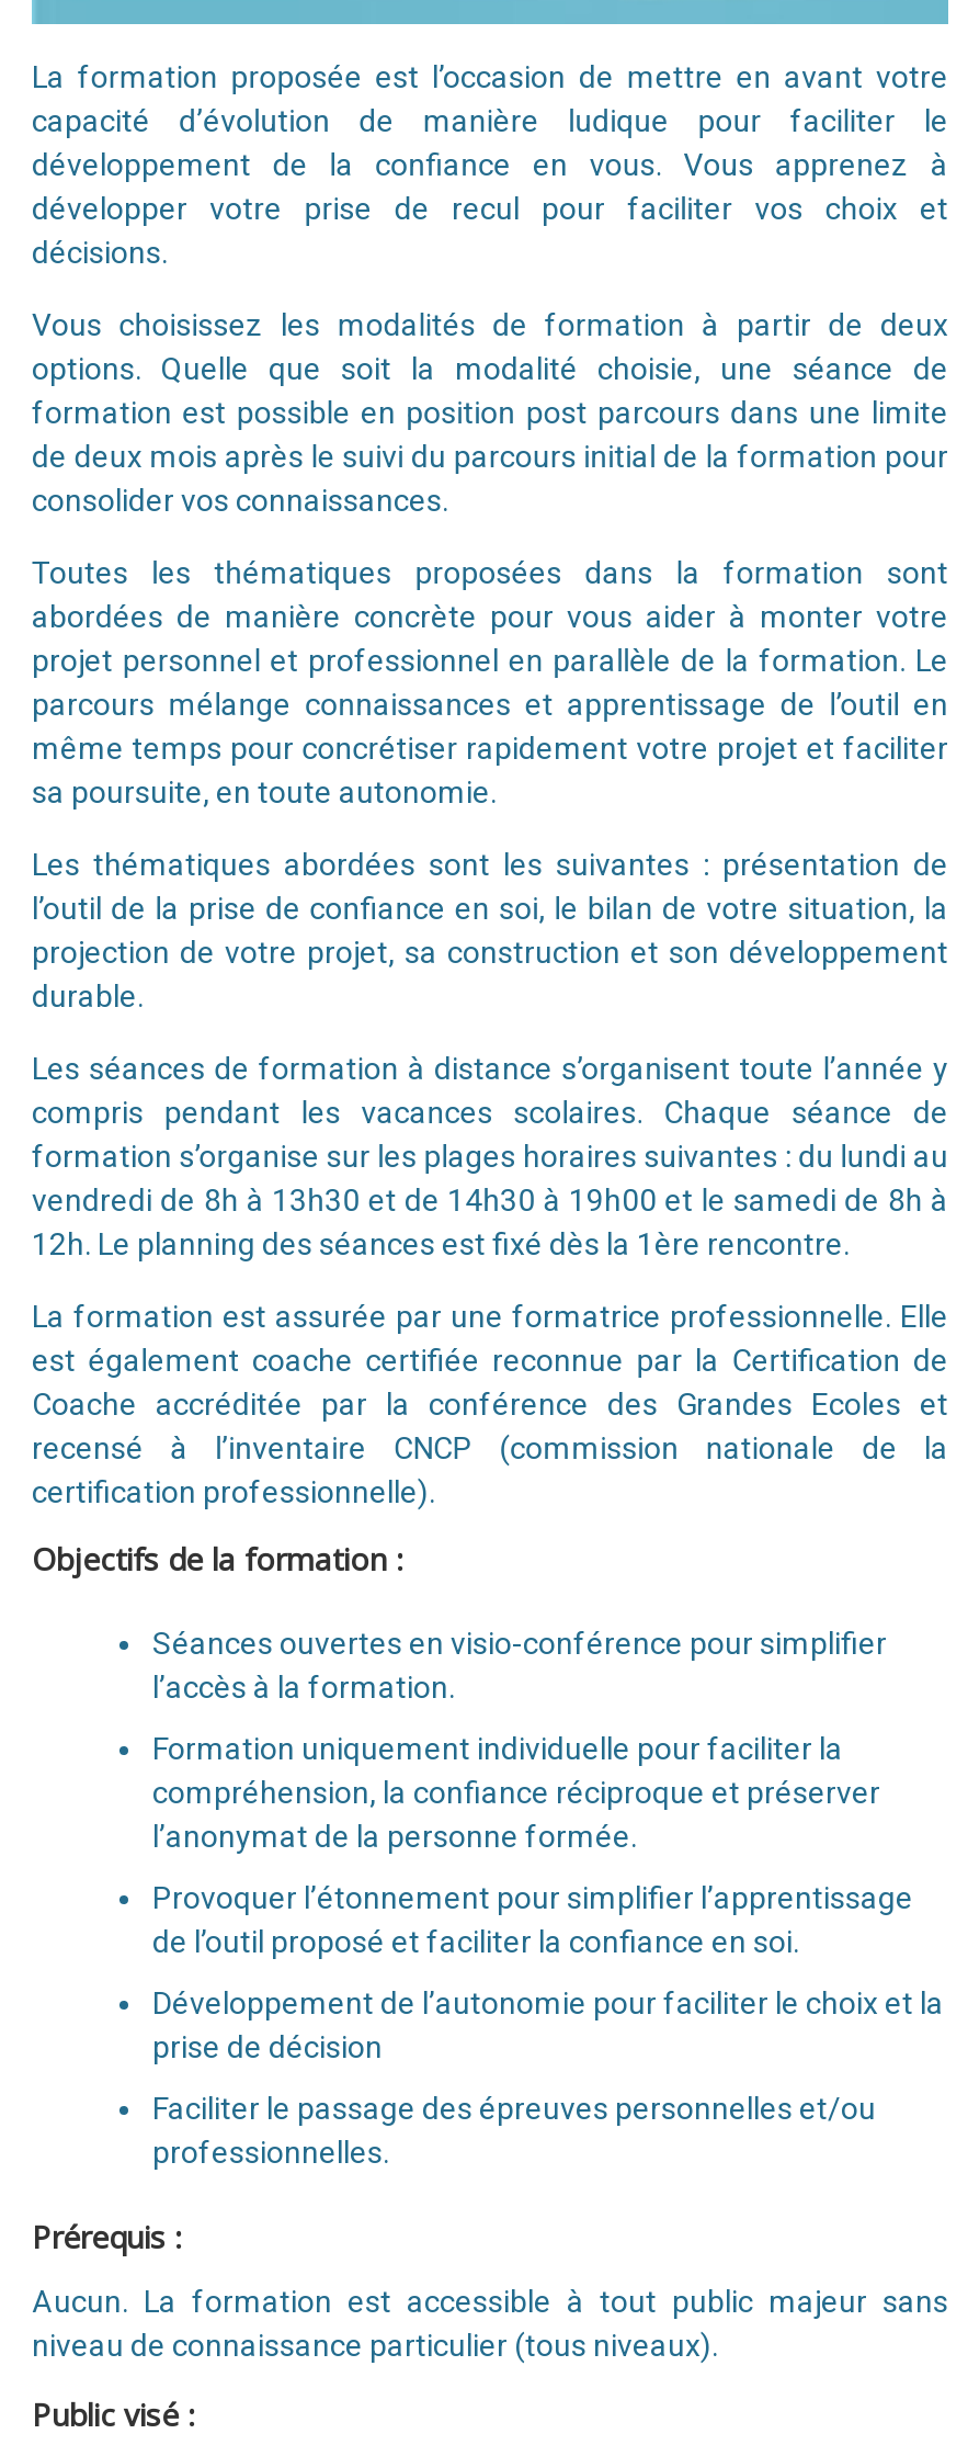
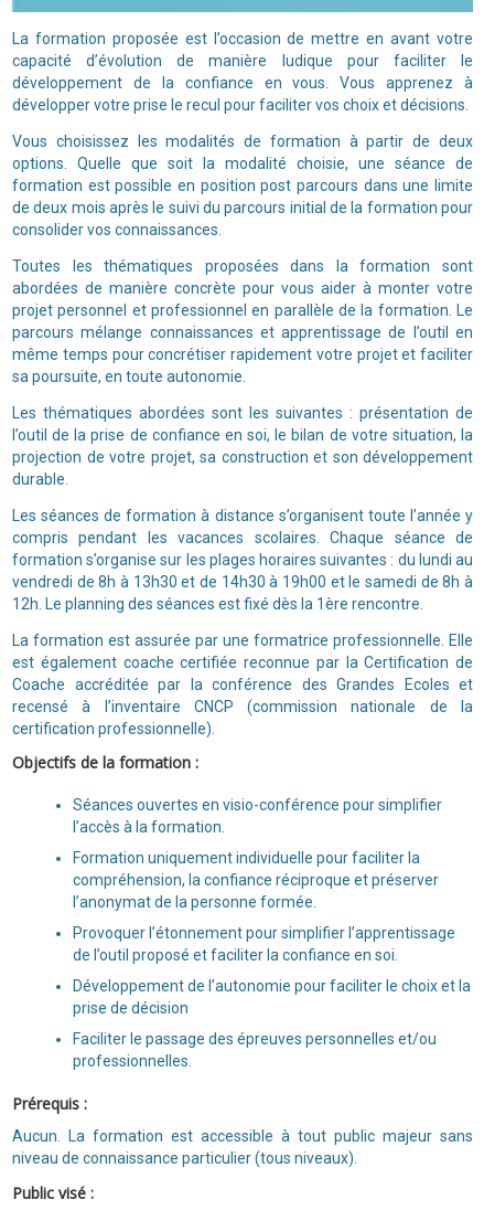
- développer votre prise de recul pour faciliter vos choix et
- décisions.
+ développer votre prise le recul pour faciliter vos choix et décisions.
